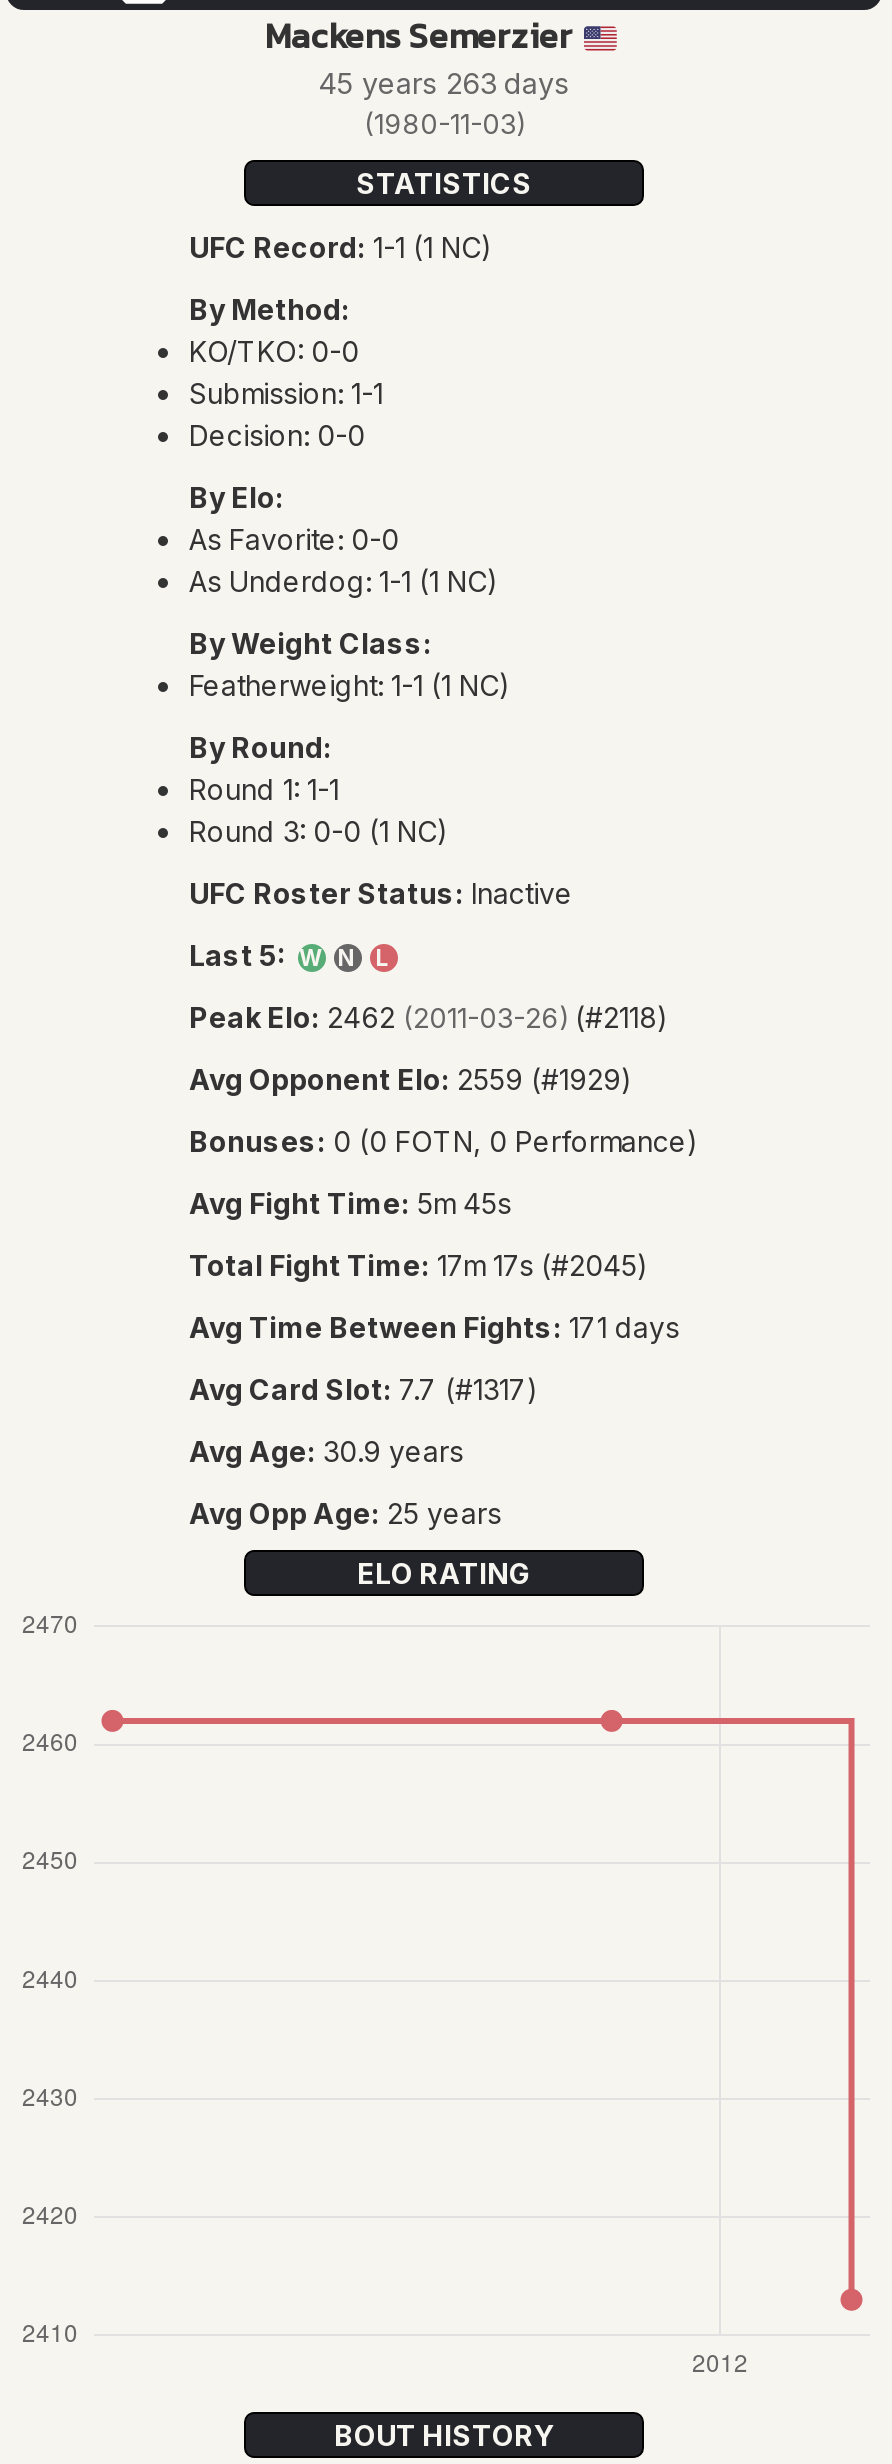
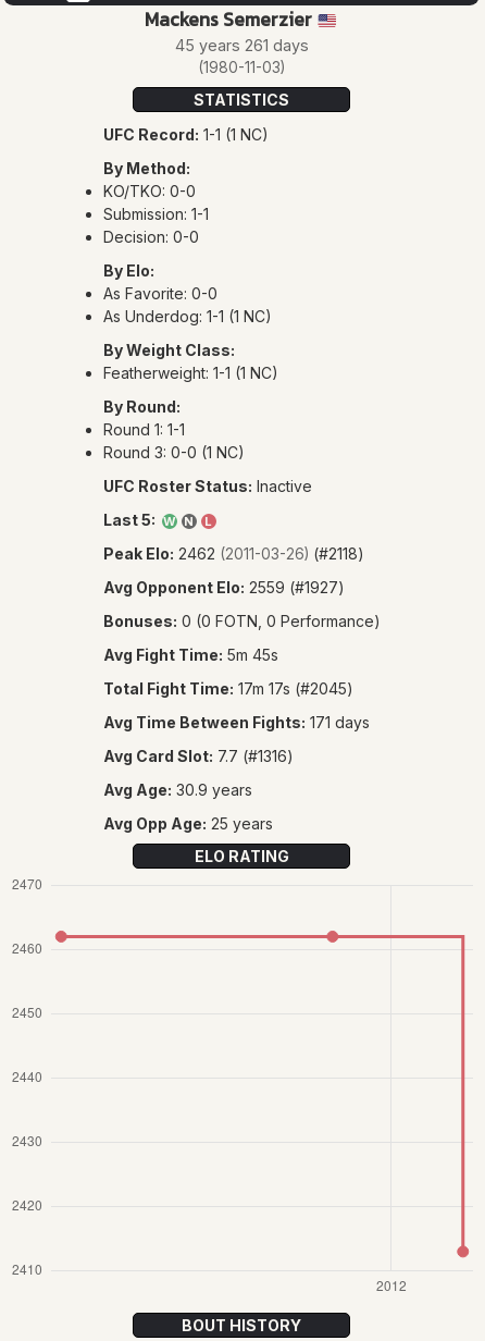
- 45 years 263 days
+ 45 years 261 days

- Avg Opponent Elo: 2559 (#1929)
+ Avg Opponent Elo: 2559 (#1927)

- Avg Card Slot: 7.7 (#1317)
+ Avg Card Slot: 7.7 (#1316)
